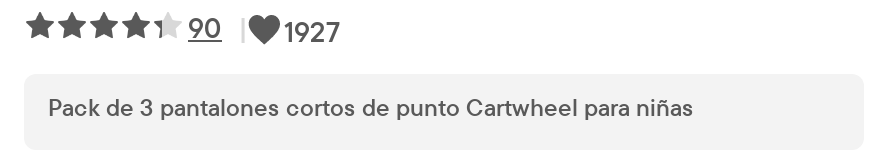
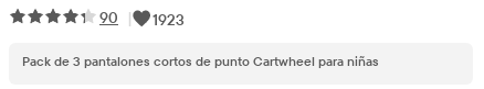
- 1927
+ 1923
